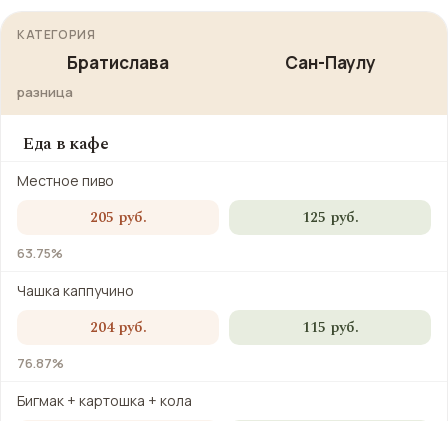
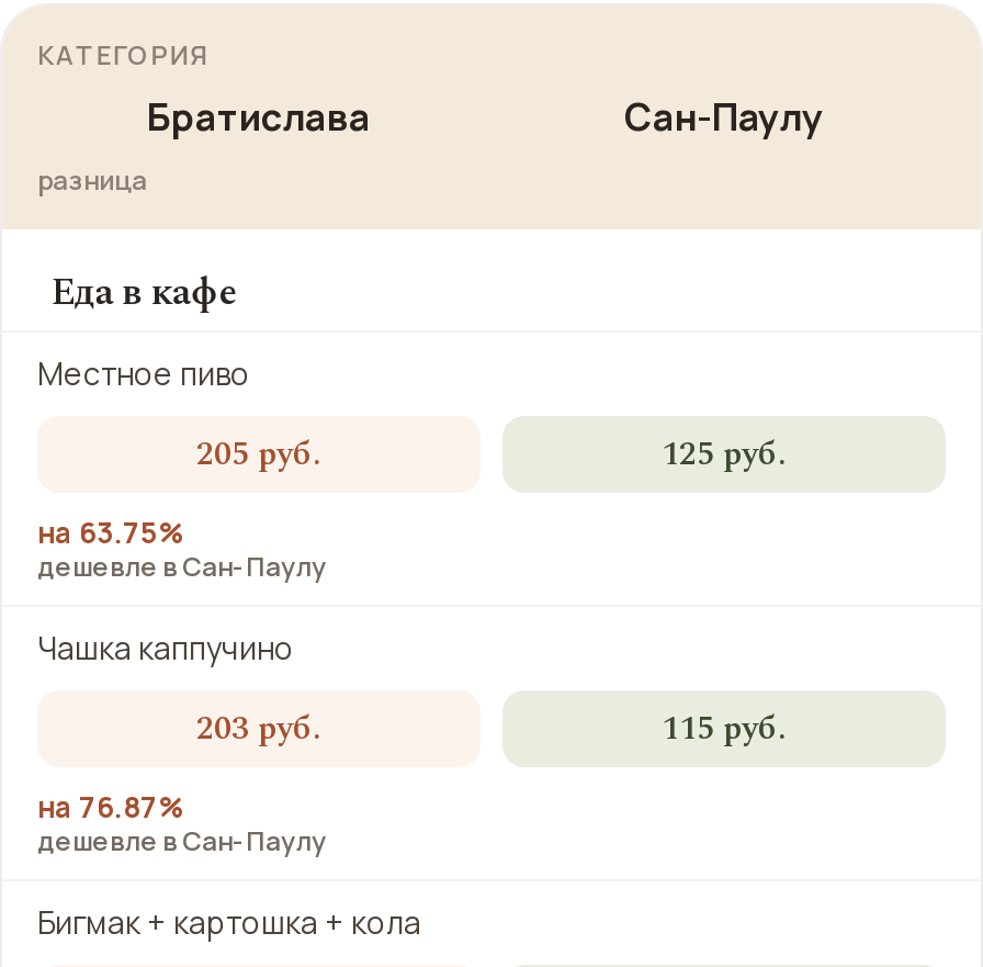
- 63.75%
+ на 63.75%
+ дешевле в Сан-Паулу

- 204 руб.
+ 203 руб.

- 76.87%
+ на 76.87%
+ дешевле в Сан-Паулу
